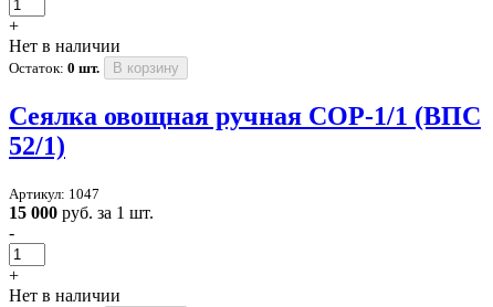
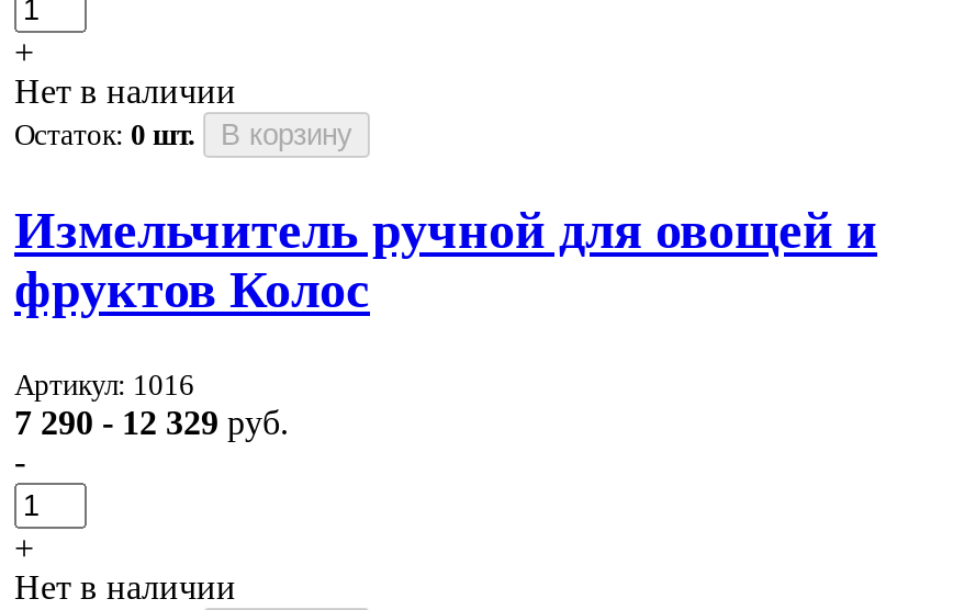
- Сеялка овощная ручная СОР-1/1 (ВПС
- 52/1)
+ Измельчитель ручной для овощей и
+ фруктов Колос

- Артикул: 1047
- 15 000 руб. за 1 шт.
+ Артикул: 1016
+ 7 290 - 12 329 руб.
